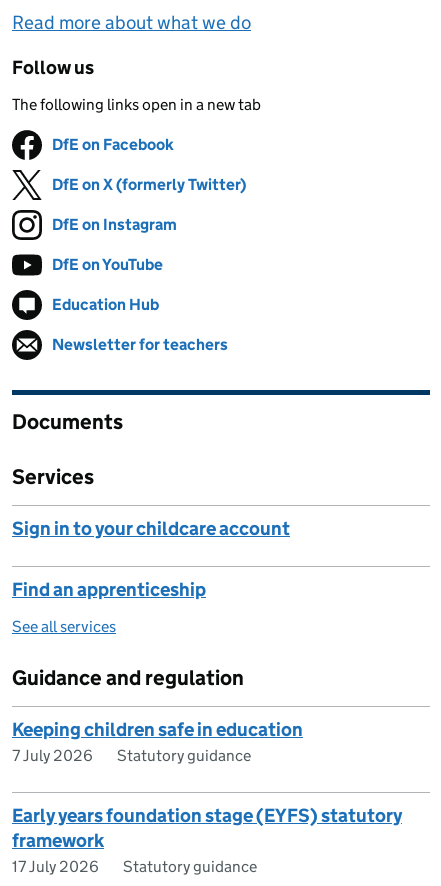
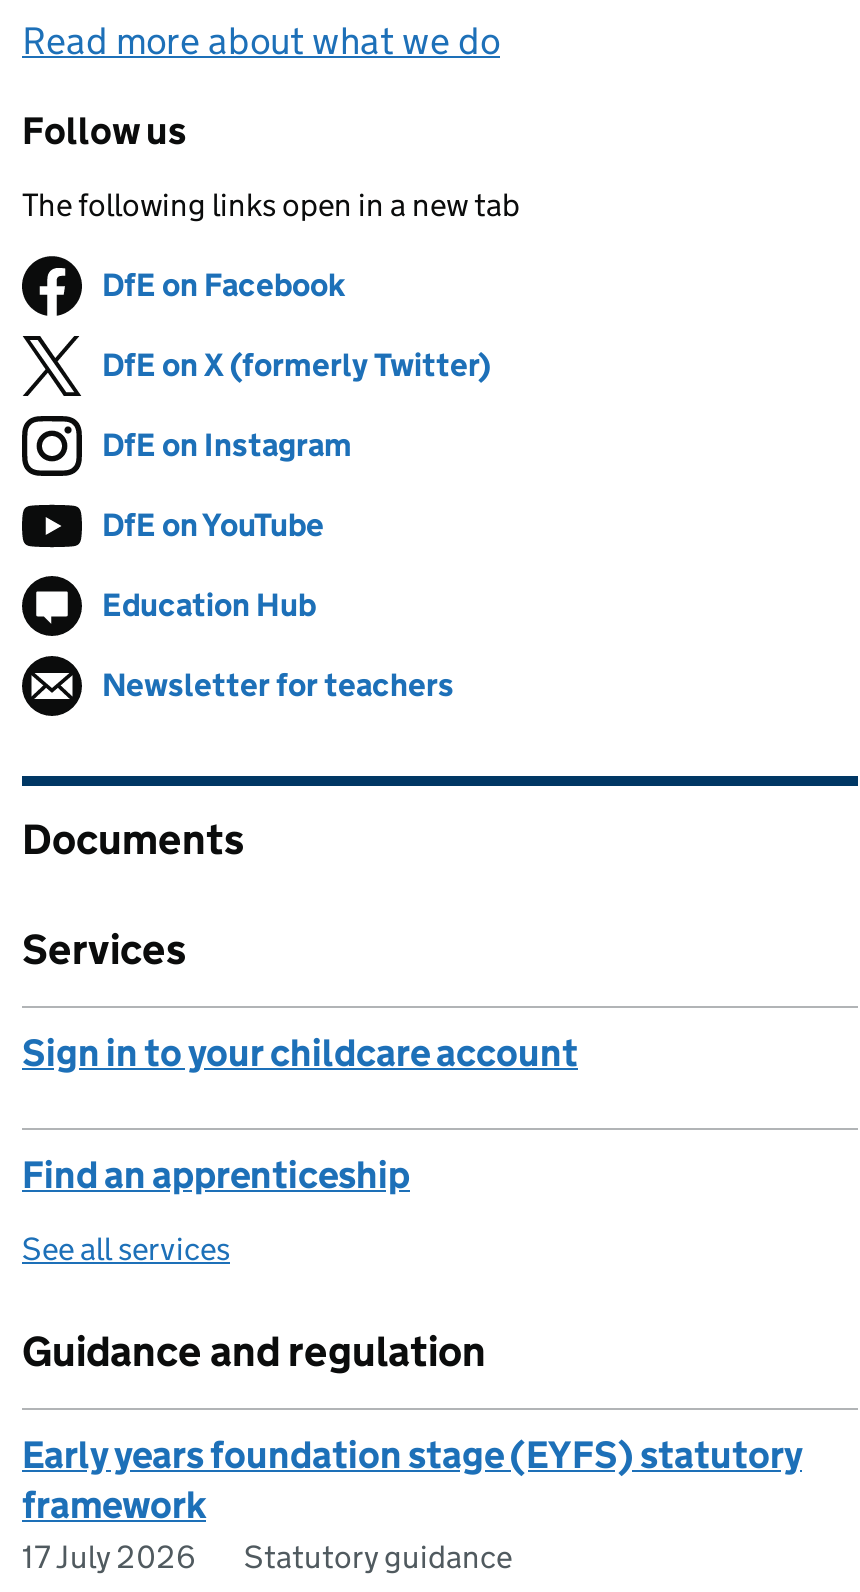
- Keeping children safe in education
- 7 July 2026
- Statutory guidance
